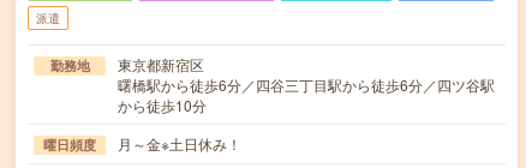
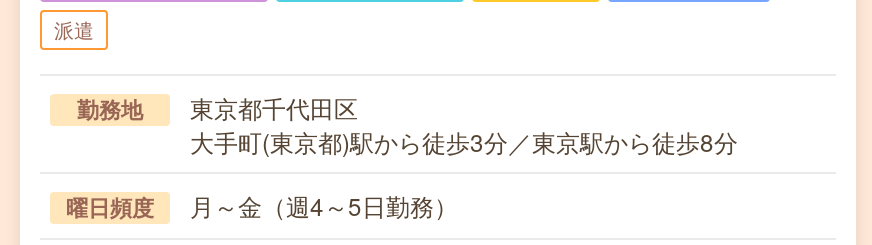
- 東京都新宿区
- 曙橋駅から徒歩6分／四谷三丁目駅から徒歩6分／四ツ谷駅
- から徒歩10分
+ 東京都千代田区
+ 大手町(東京都)駅から徒歩3分／東京駅から徒歩8分

- 月～金※土日休み！
+ 月～金（週4～5日勤務）
